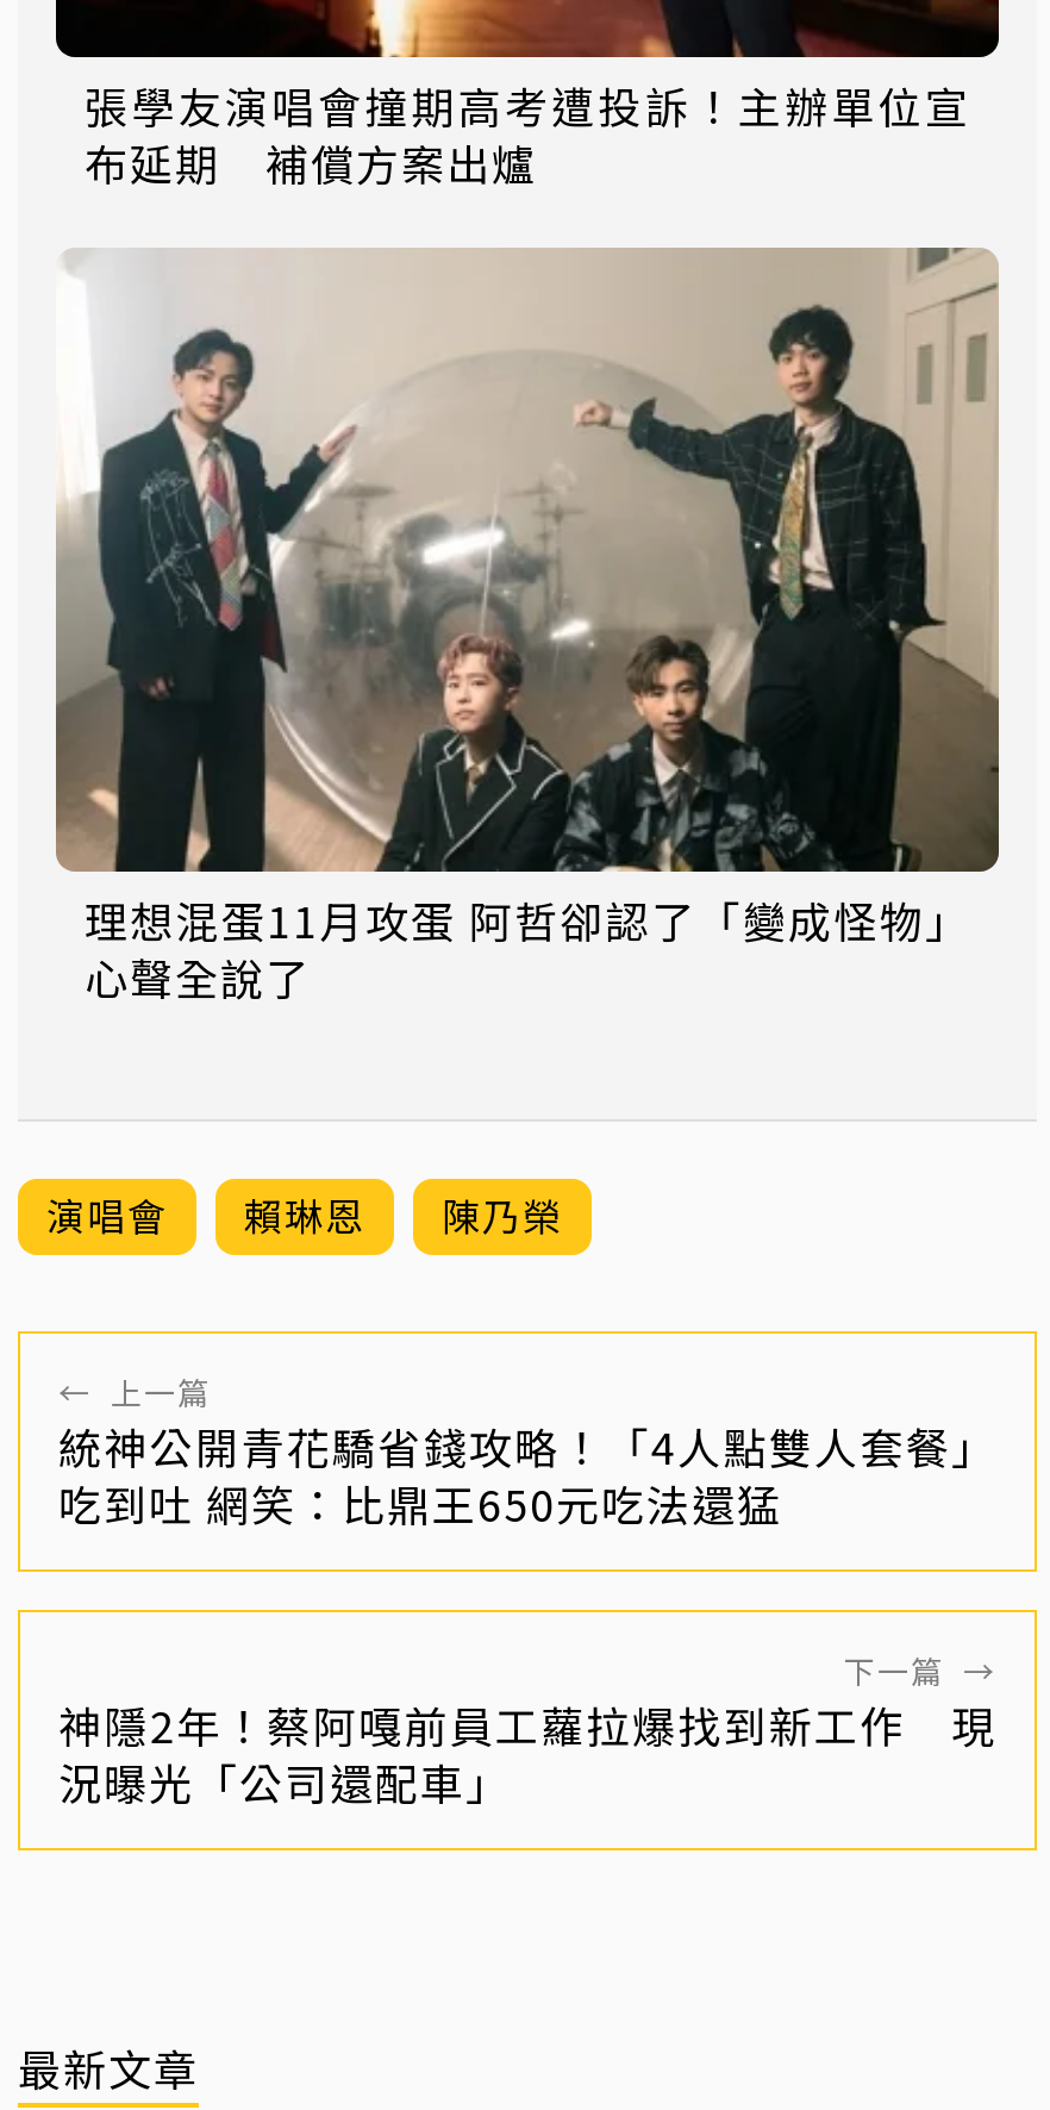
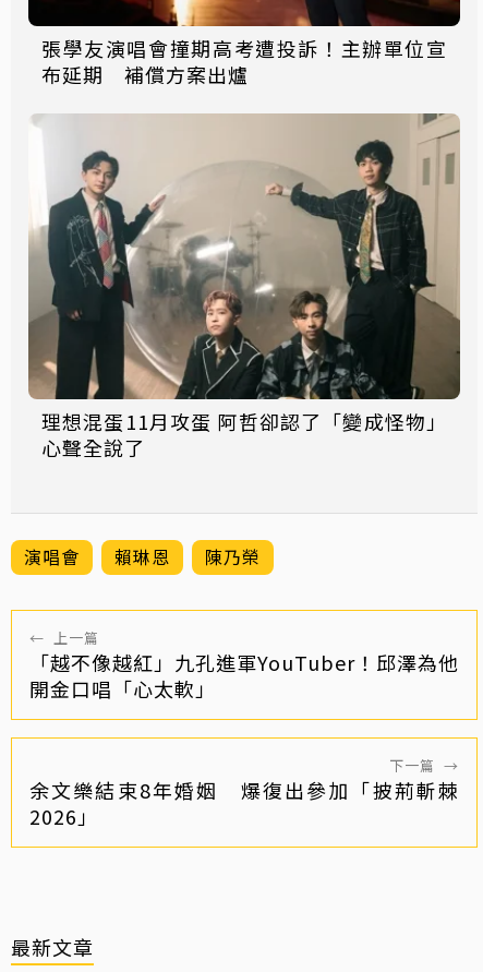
- 統神公開青花驕省錢攻略！「4人點雙人套餐」
- 吃到吐 網笑：比鼎王650元吃法還猛
+ 「越不像越紅」九孔進軍YouTuber！邱澤為他
+ 開金口唱「心太軟」

- 神隱2年！蔡阿嘎前員工蘿拉爆找到新工作 現
- 況曝光「公司還配車」
+ 余文樂結束8年婚姻 爆復出參加「披荊斬棘
+ 2026」
